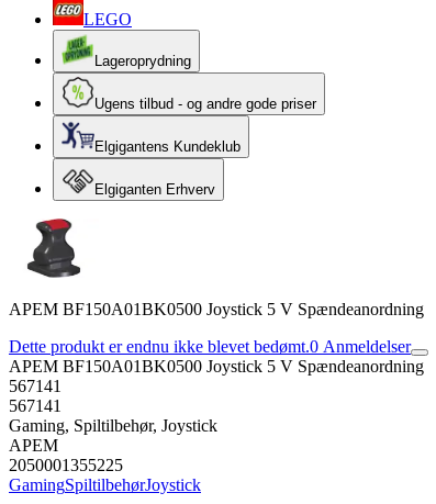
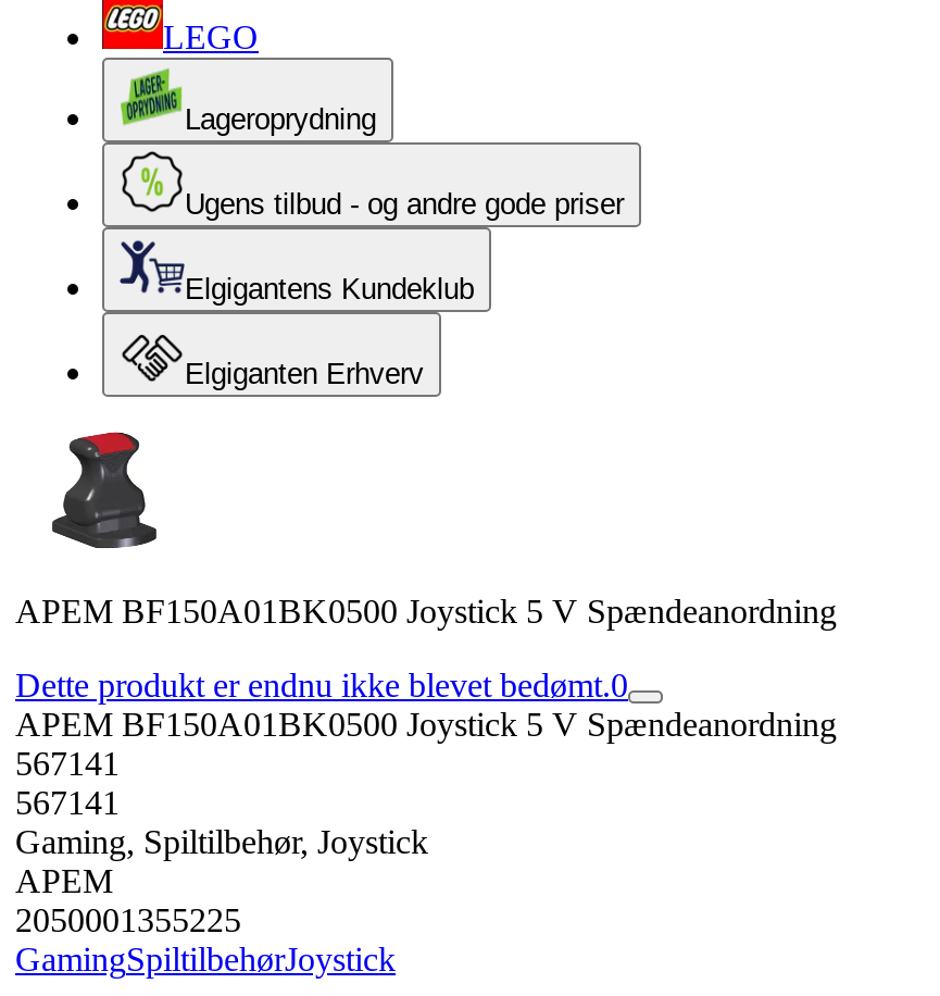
- Dette produkt er endnu ikke blevet bedømt.0 Anmeldelser
+ Dette produkt er endnu ikke blevet bedømt.0
